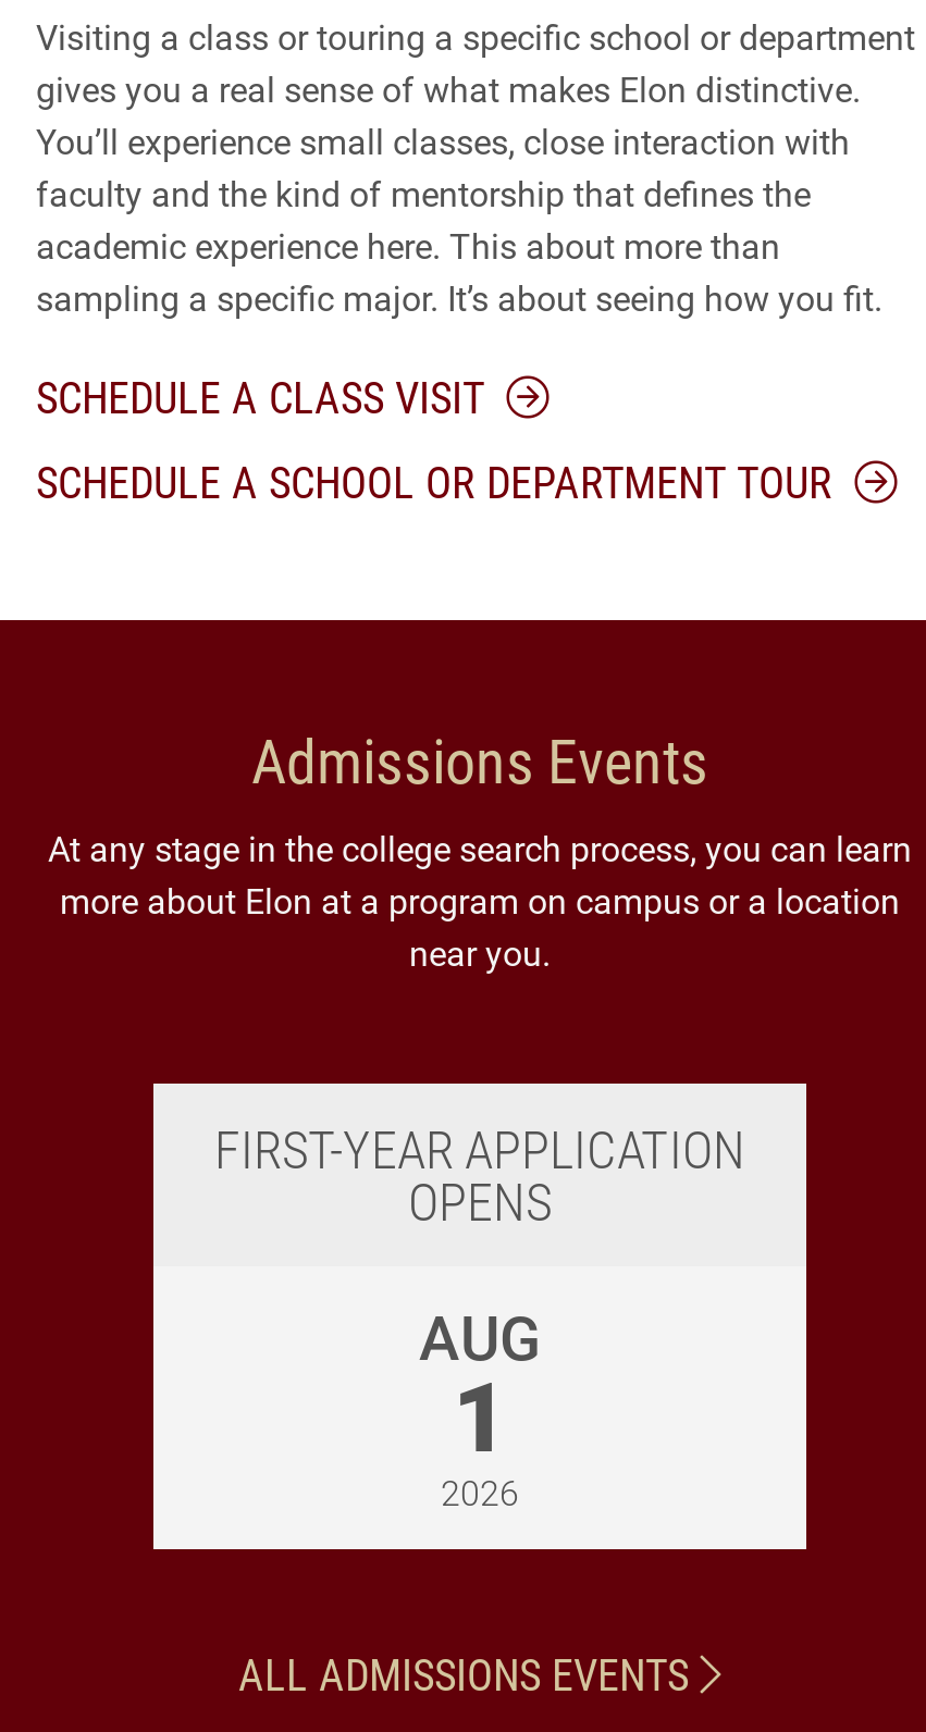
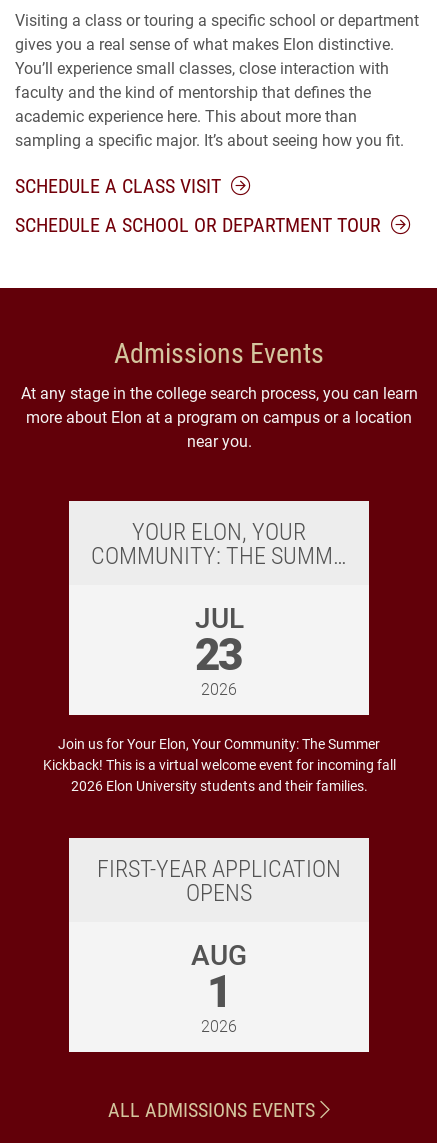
+ YOUR ELON, YOUR
+ COMMUNITY: THE SUMM…
+ JUL
+ 23
+ 2026
+ Join us for Your Elon, Your Community: The Summer
+ Kickback! This is a virtual welcome event for incoming fall
+ 2026 Elon University students and their families.
